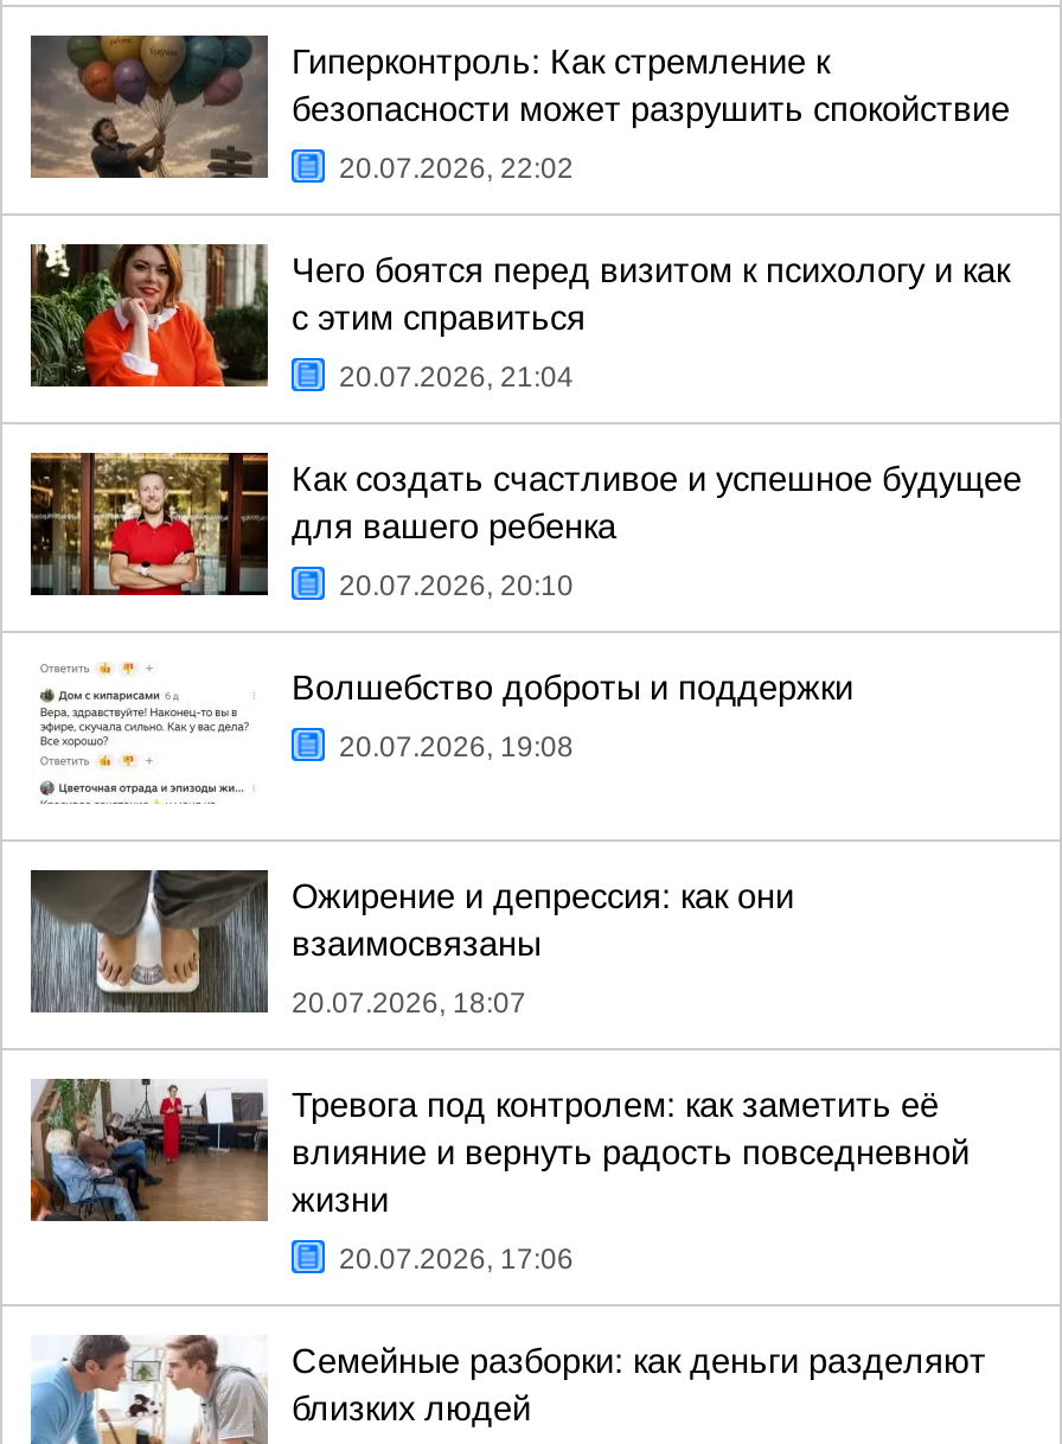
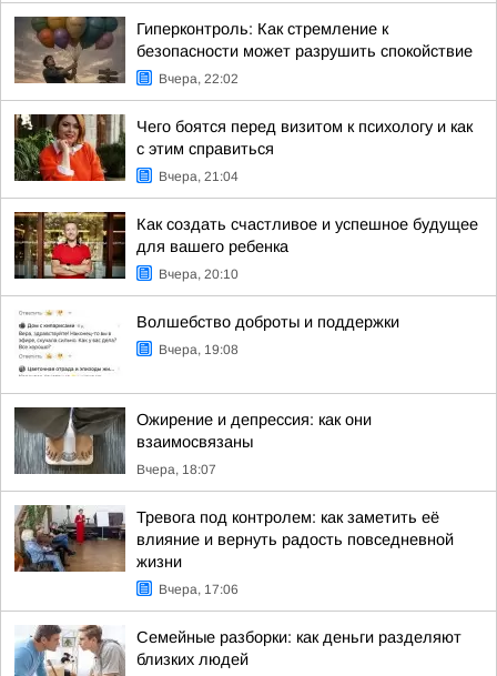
- 20.07.2026, 22:02
+ Вчера, 22:02

- 20.07.2026, 21:04
+ Вчера, 21:04

- 20.07.2026, 20:10
+ Вчера, 20:10

- 20.07.2026, 19:08
+ Вчера, 19:08

- 20.07.2026, 18:07
+ Вчера, 18:07

- 20.07.2026, 17:06
+ Вчера, 17:06
